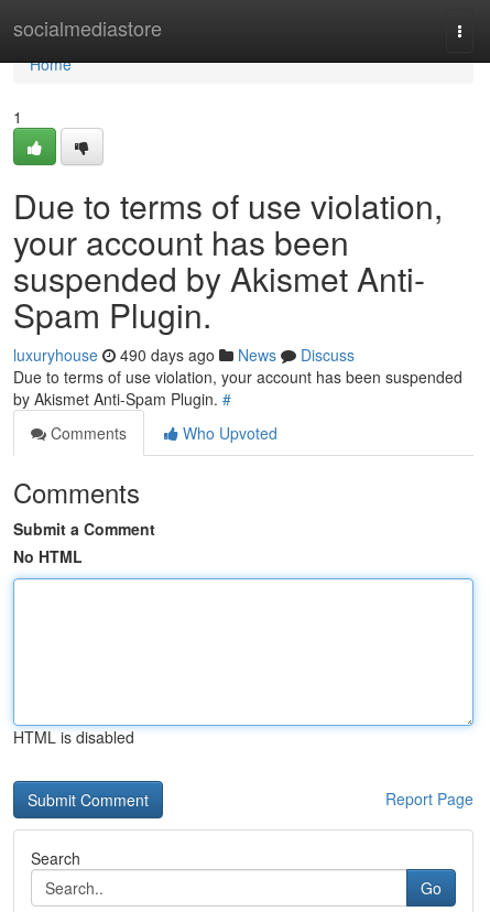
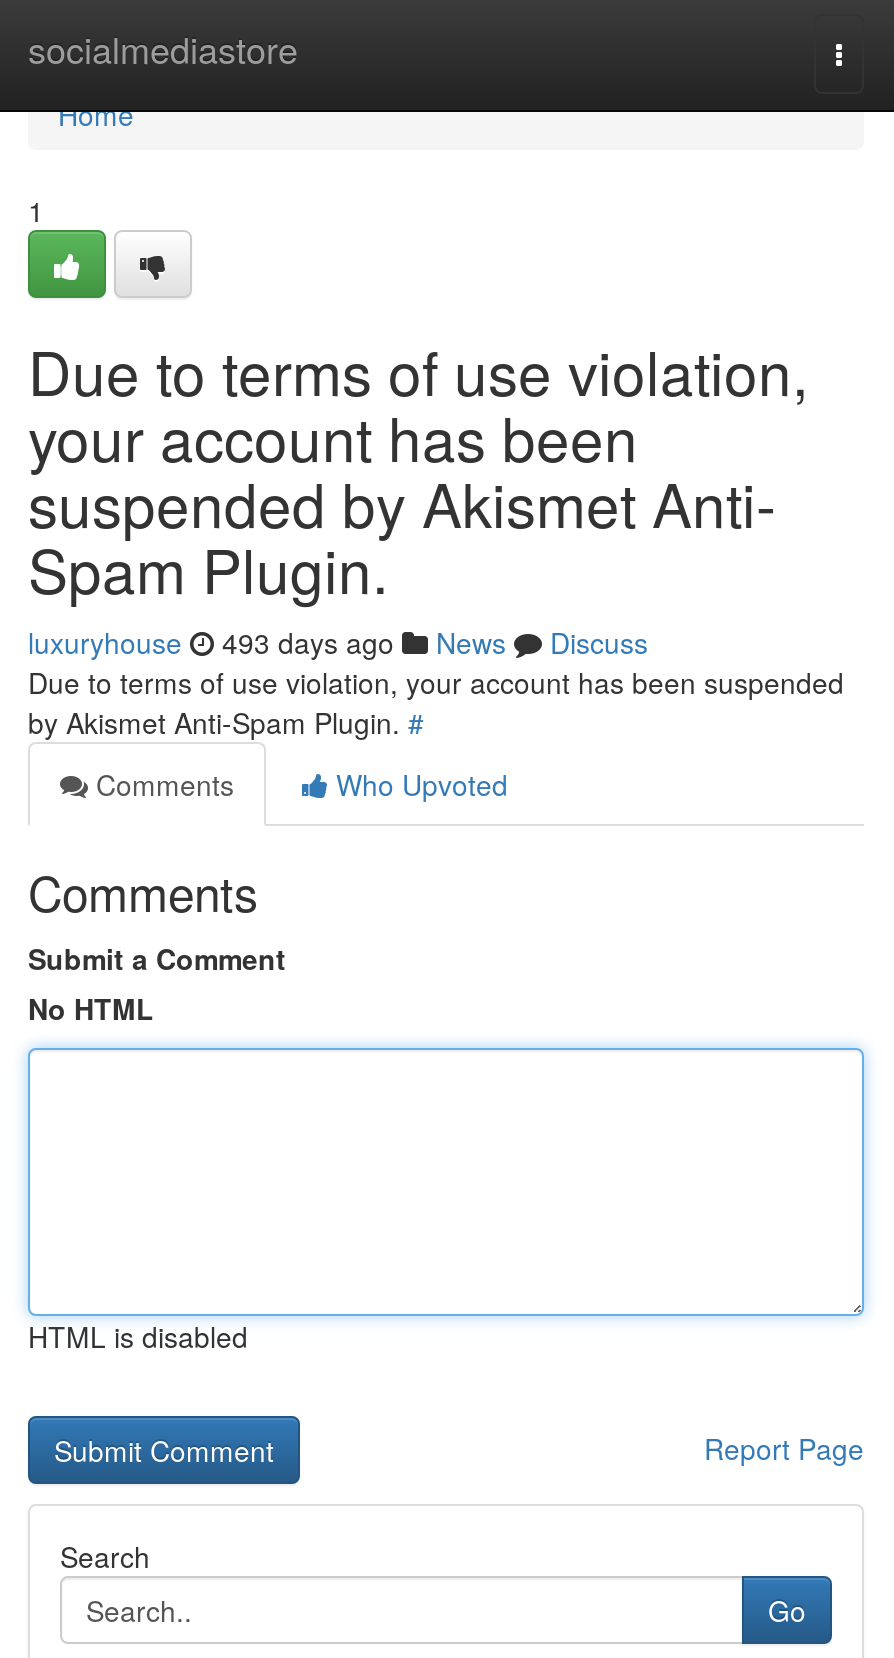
- luxuryhouse 490 days ago News Discuss
+ luxuryhouse 493 days ago News Discuss
